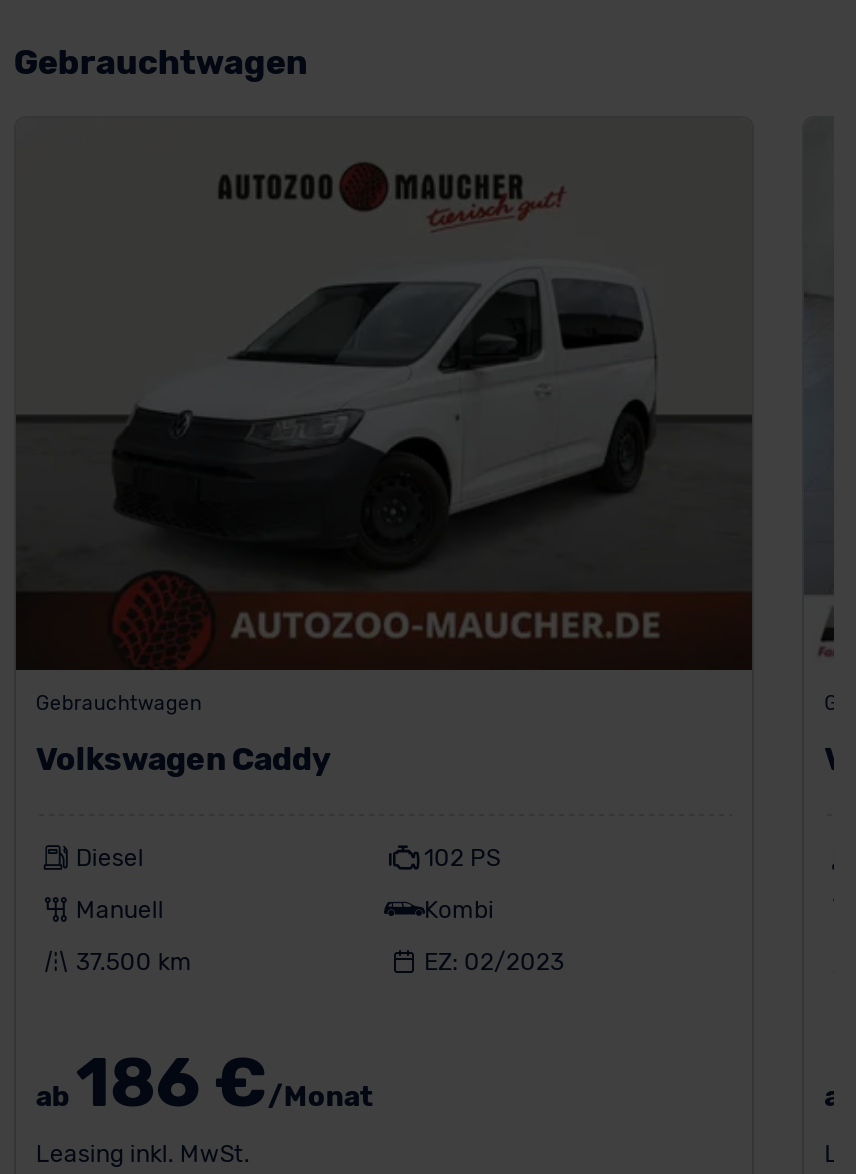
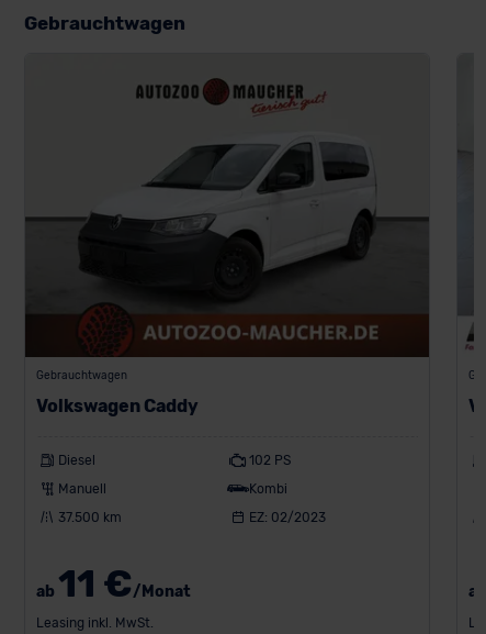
- ab186 €/Monat
+ ab11 €/Monat
